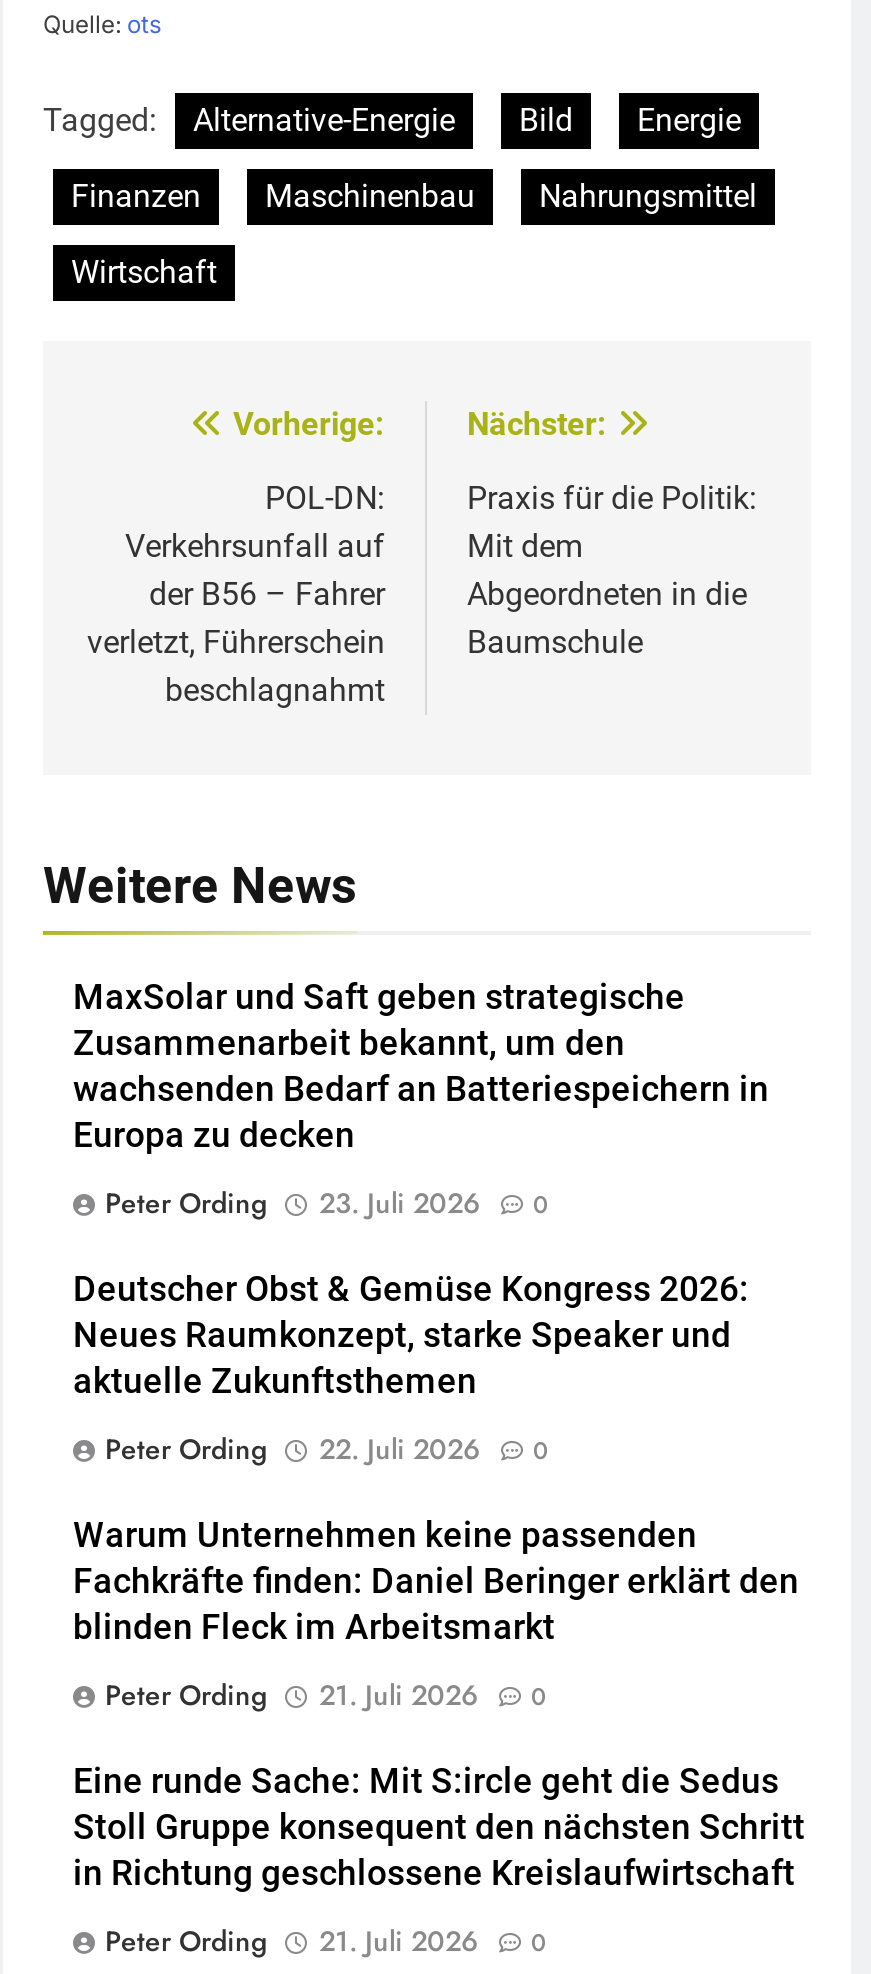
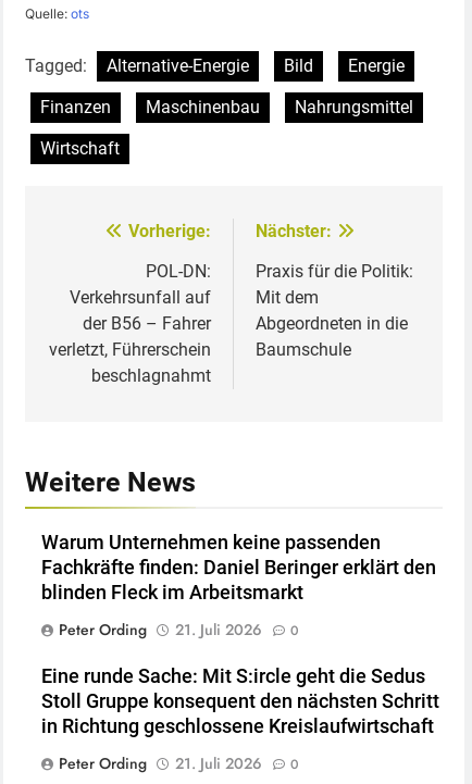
- MaxSolar und Saft geben strategische
- Zusammenarbeit bekannt, um den
- wachsenden Bedarf an Batteriespeichern in
- Europa zu decken
- Peter Ording
- 23. Juli 2026
- 0
- Deutscher Obst & Gemüse Kongress 2026:
- Neues Raumkonzept, starke Speaker und
- aktuelle Zukunftsthemen
- Peter Ording
- 22. Juli 2026
- 0
